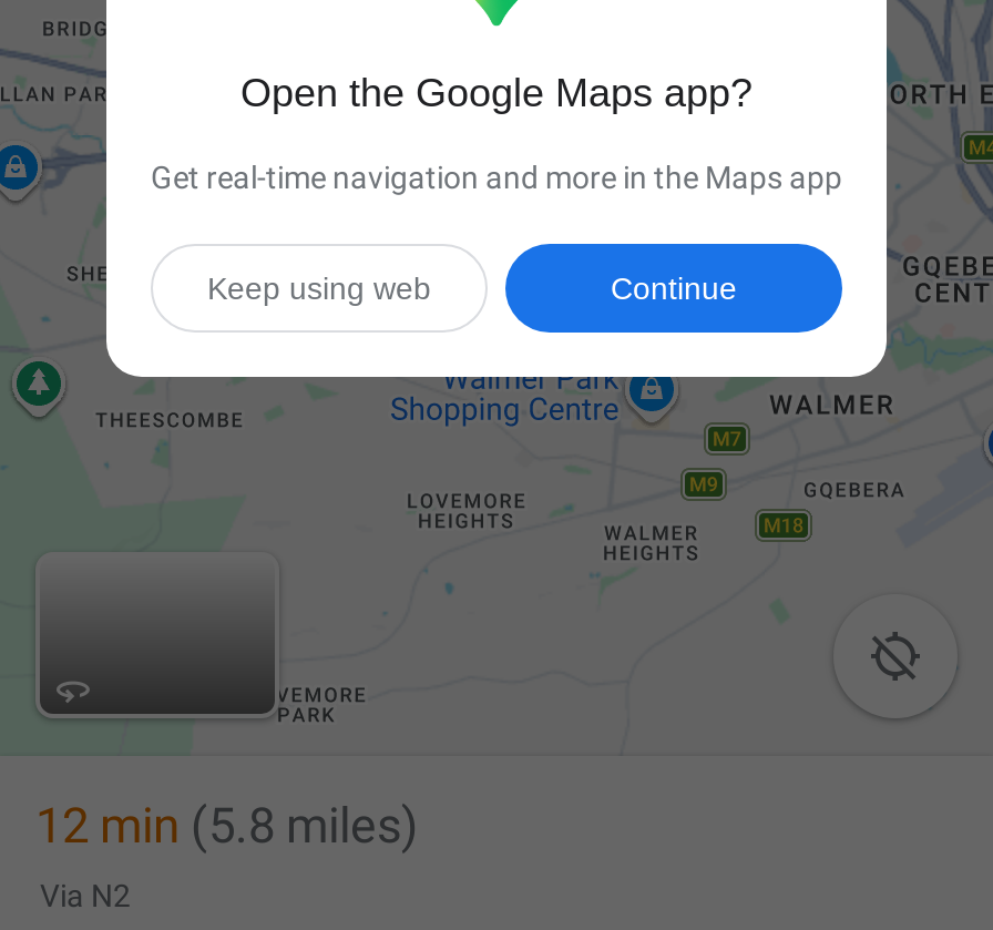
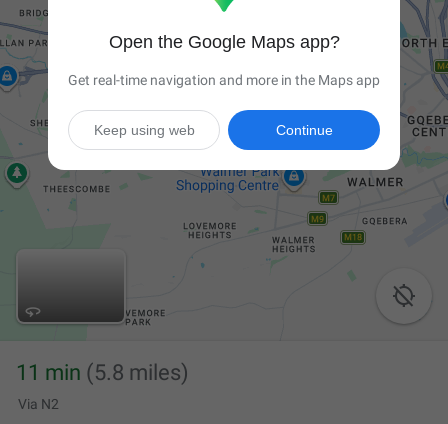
- 12 min (5.8 miles)
+ 11 min (5.8 miles)
